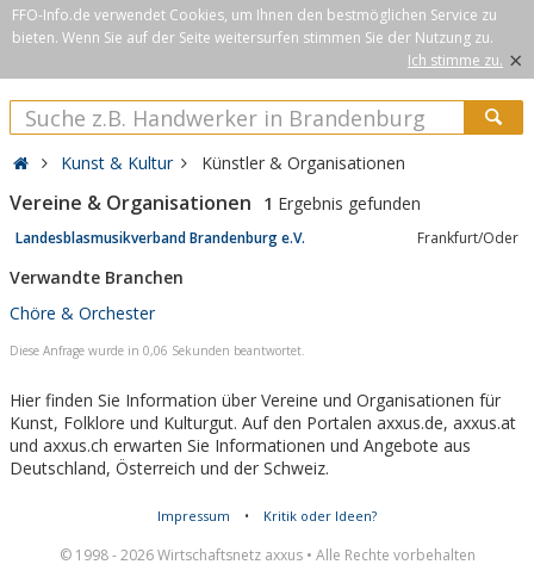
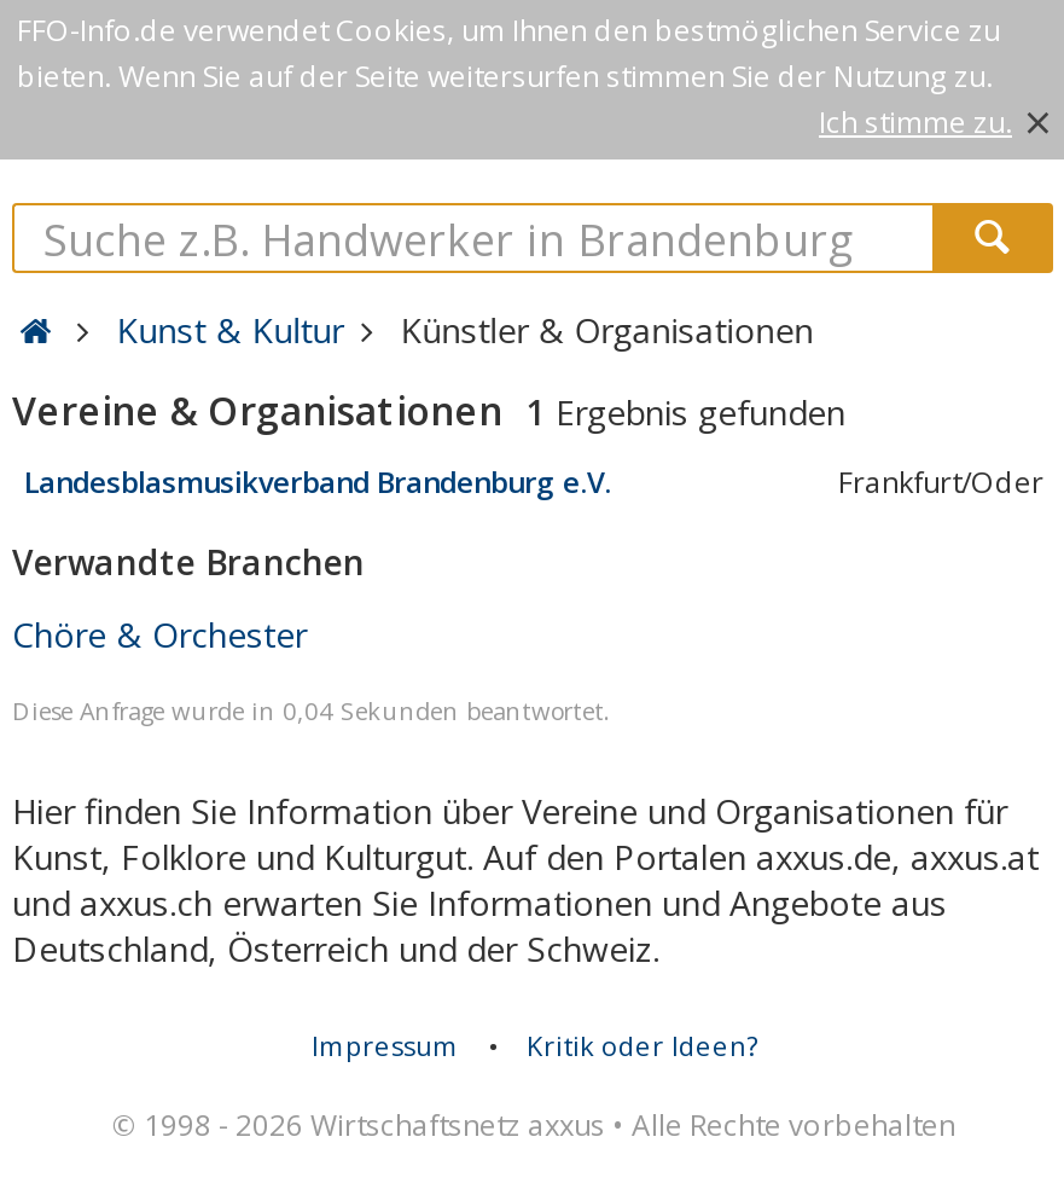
- Diese Anfrage wurde in 0,06 Sekunden beantwortet.
+ Diese Anfrage wurde in 0,04 Sekunden beantwortet.
